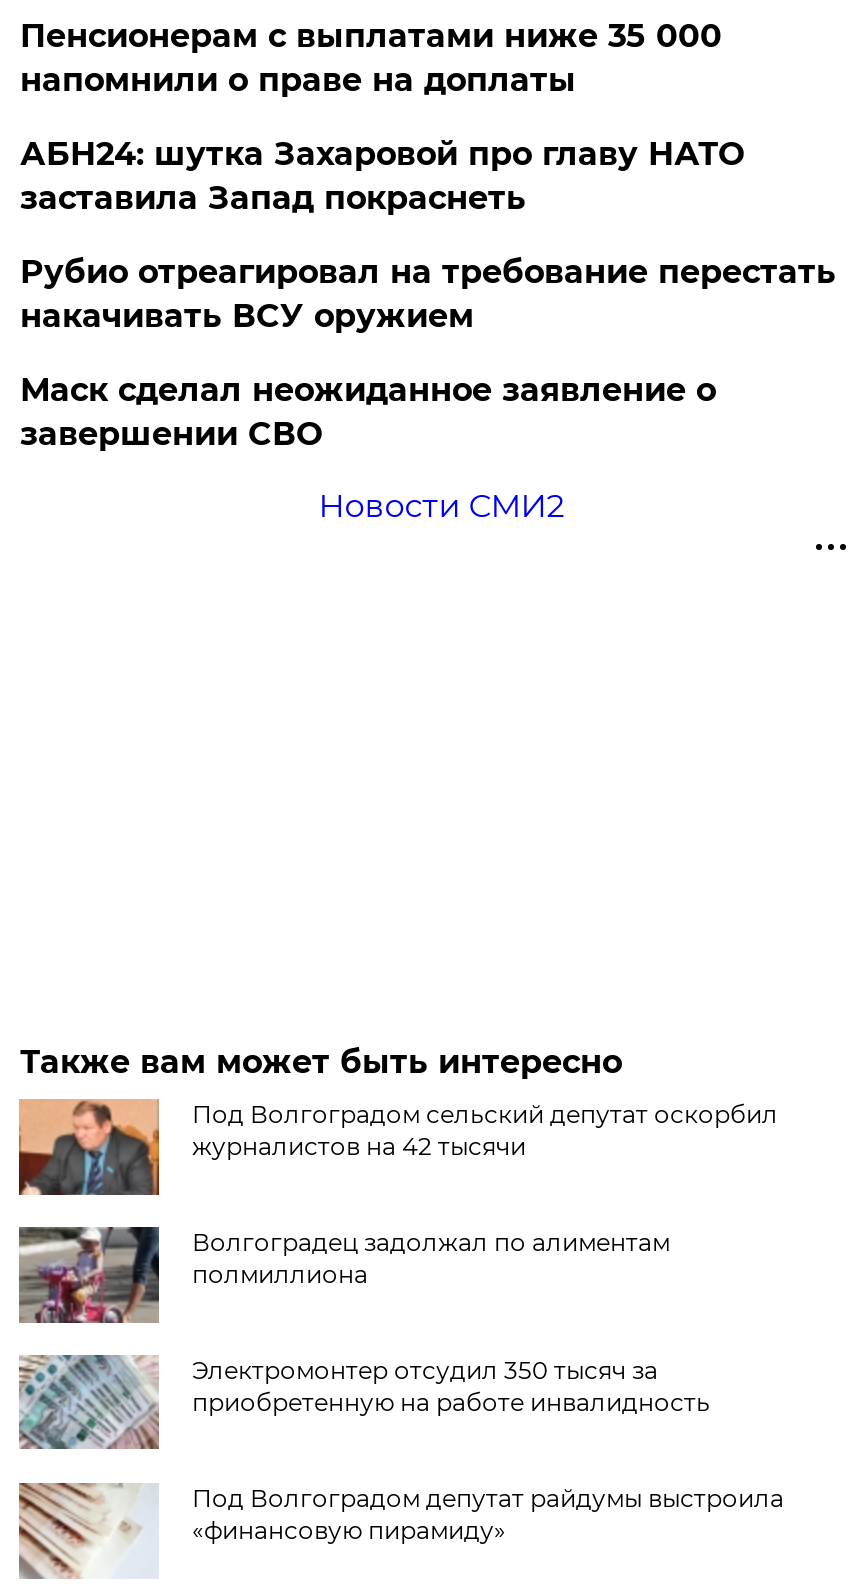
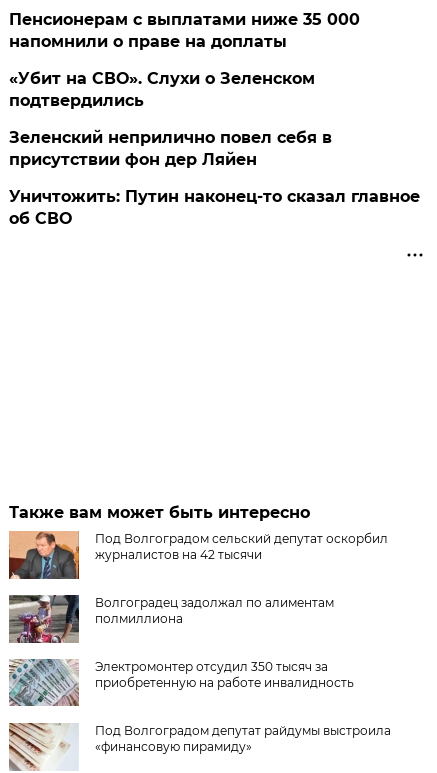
- АБН24: шутка Захаровой про главу НАТО
- заставила Запад покраснеть
- Рубио отреагировал на требование перестать
- накачивать ВСУ оружием
- Маск сделал неожиданное заявление о
- завершении СВО
- Новости СМИ2
+ «Убит на СВО». Слухи о Зеленском
+ подтвердились
+ Зеленский неприлично повел cебя в
+ присутствии фон дер Ляйен
+ Уничтожить: Путин наконец-то сказал главное
+ об СВО
